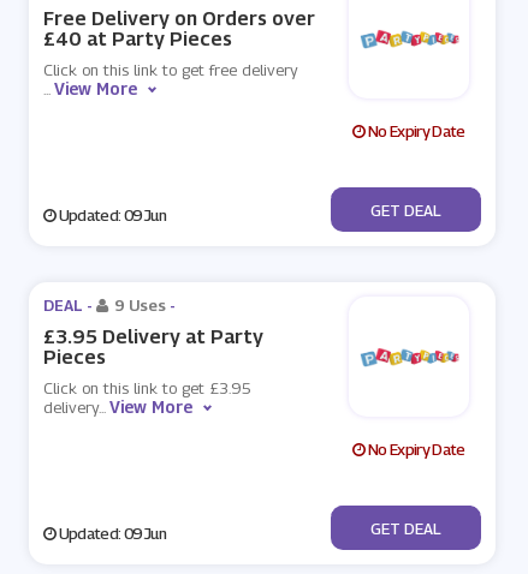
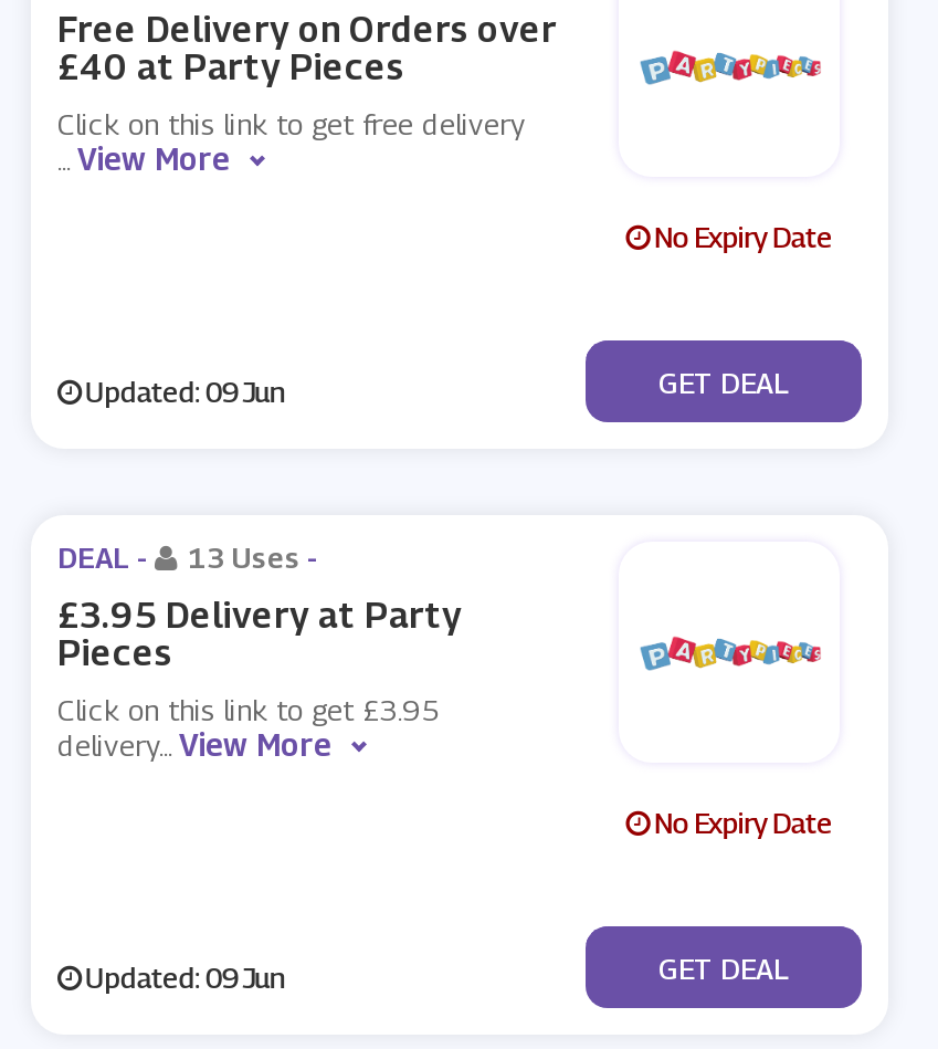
- DEAL - 9 Uses -
+ DEAL - 13 Uses -
